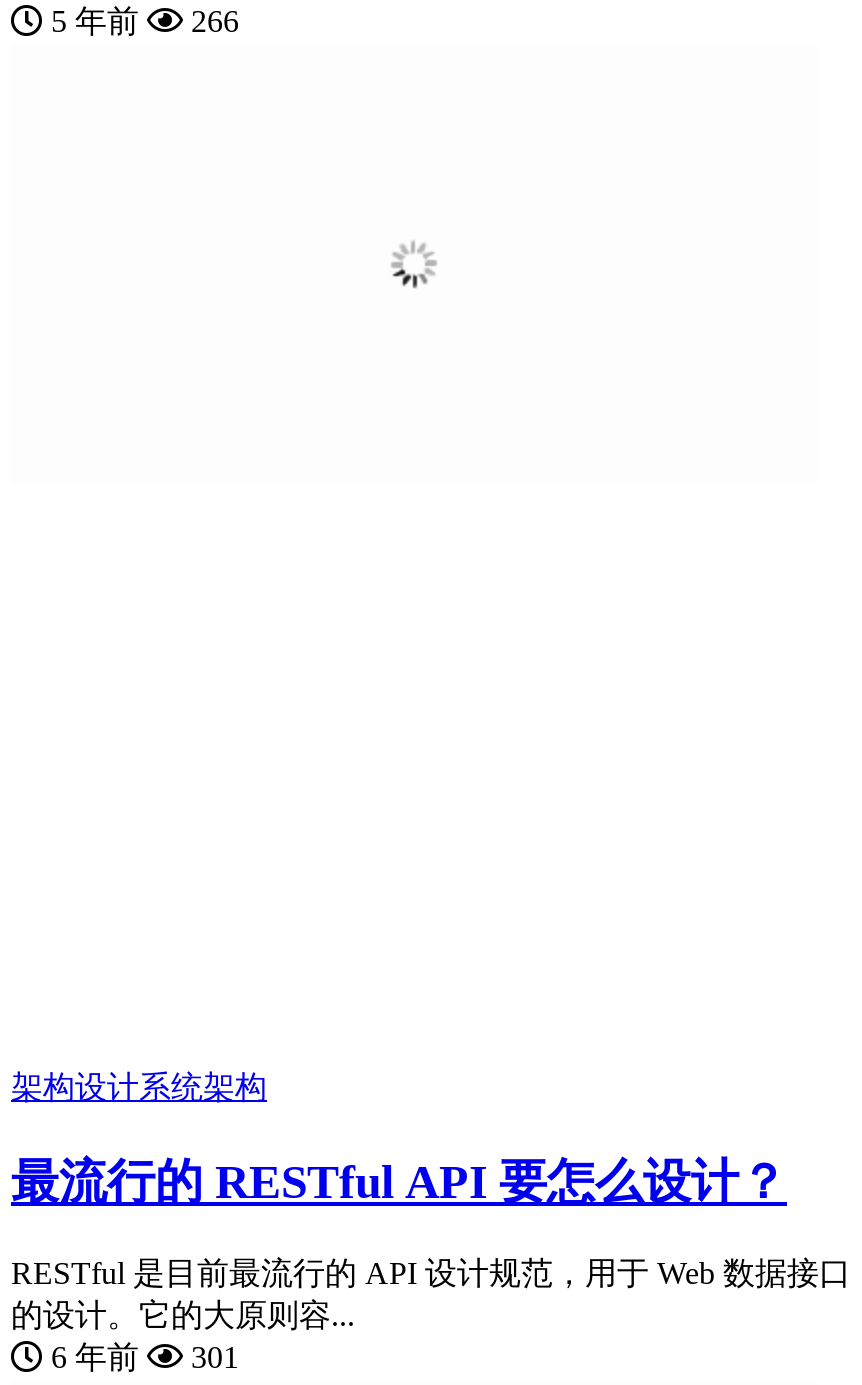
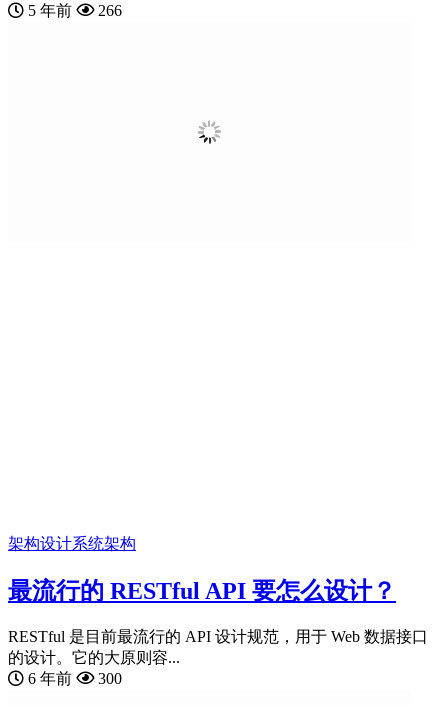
- 6 年前 301
+ 6 年前 300
